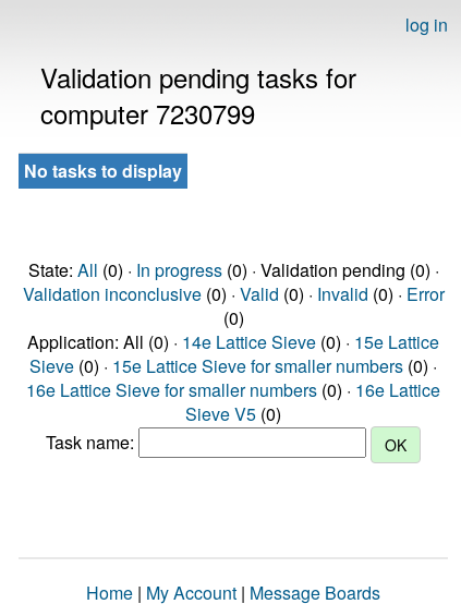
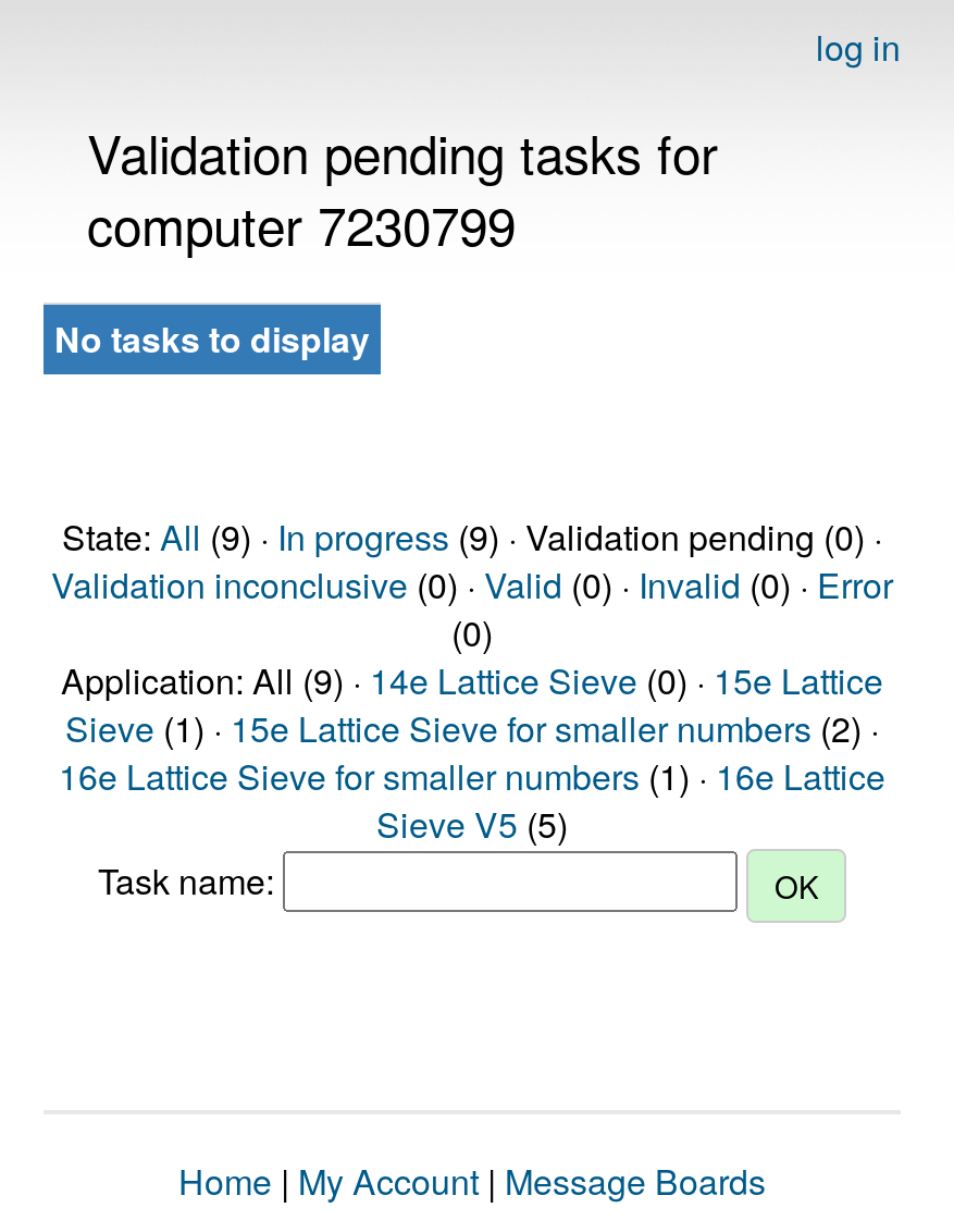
- State: All (0) · In progress (0) · Validation pending (0) ·
+ State: All (9) · In progress (9) · Validation pending (0) ·

- Application: All (0) · 14e Lattice Sieve (0) · 15e Lattice
+ Application: All (9) · 14e Lattice Sieve (0) · 15e Lattice

- Sieve (0) · 15e Lattice Sieve for smaller numbers (0) ·
+ Sieve (1) · 15e Lattice Sieve for smaller numbers (2) ·

- 16e Lattice Sieve for smaller numbers (0) · 16e Lattice
+ 16e Lattice Sieve for smaller numbers (1) · 16e Lattice

- Sieve V5 (0)
+ Sieve V5 (5)
